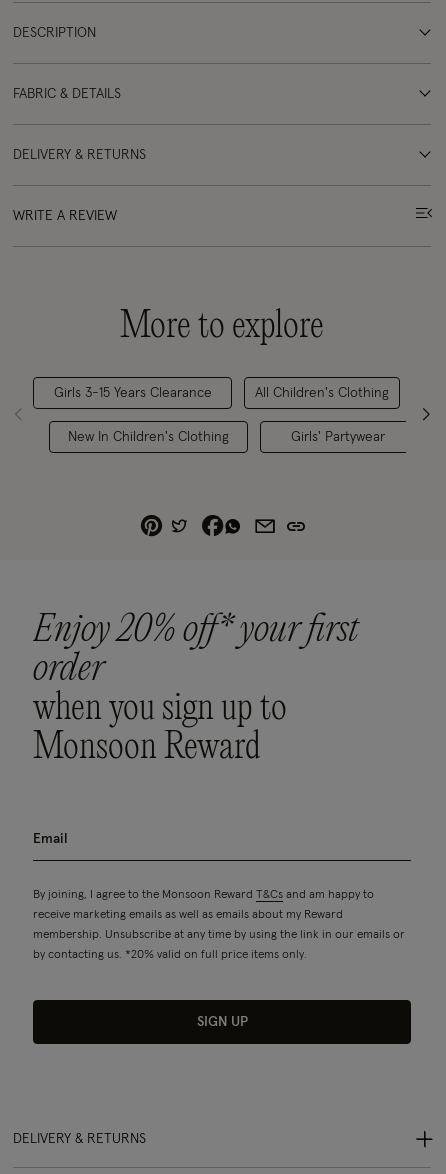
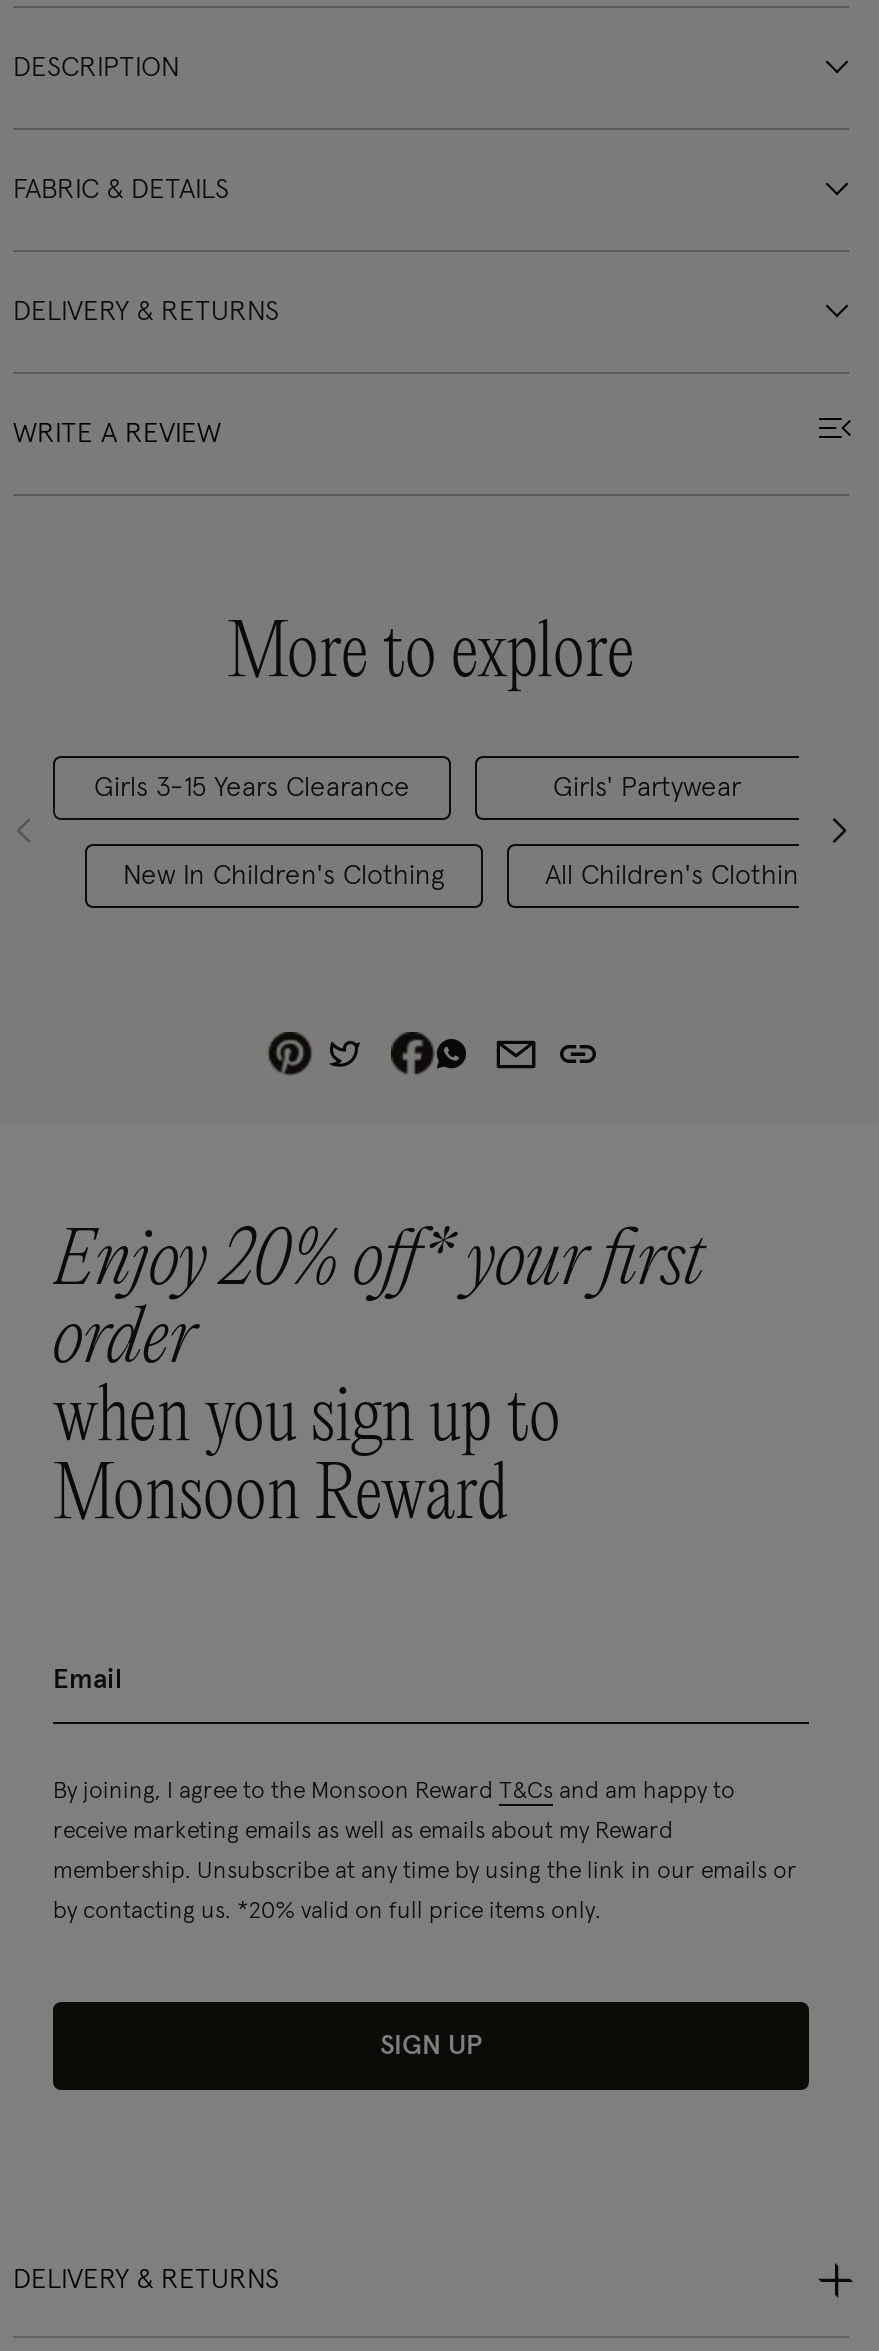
moved down: All Children's Clothing

moved up: Girls' Partywear
